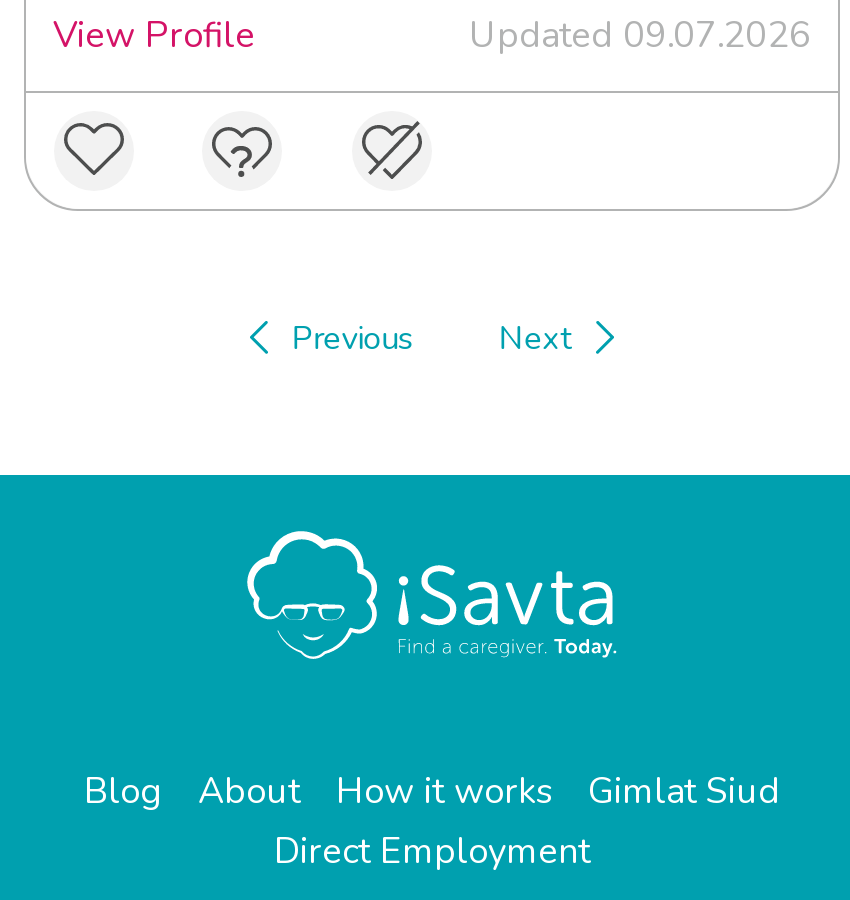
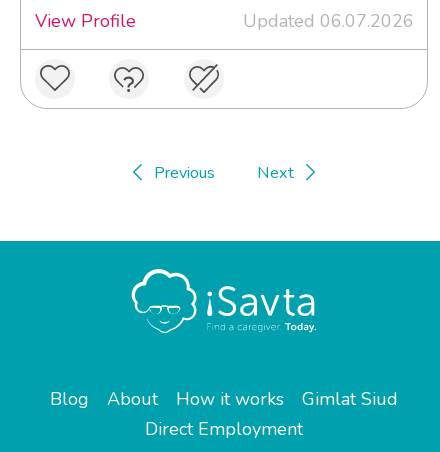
- Updated 09.07.2026
+ Updated 06.07.2026
